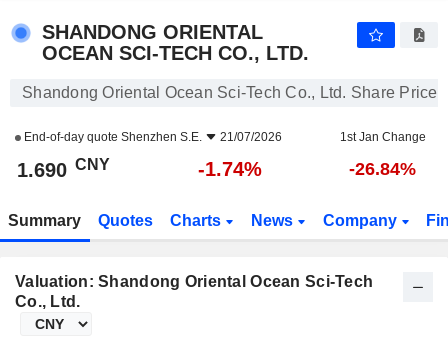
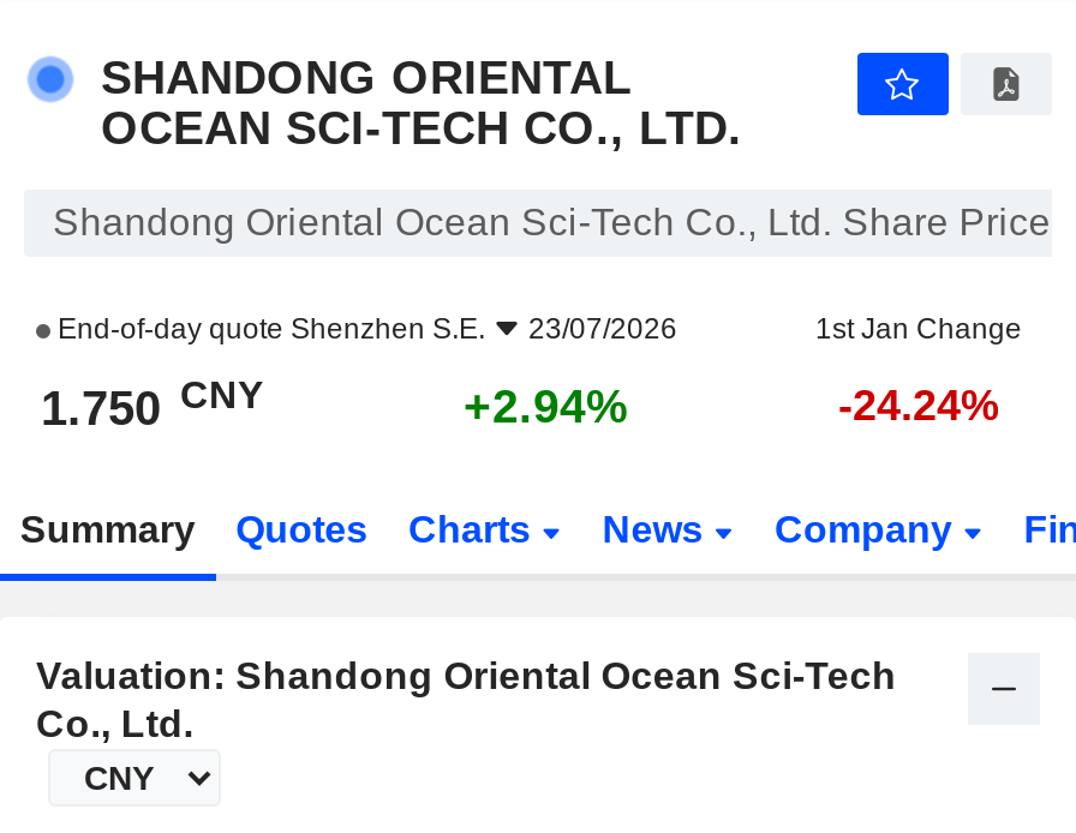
- End-of-day quote Shenzhen S.E. 21/07/2026
+ End-of-day quote Shenzhen S.E. 23/07/2026

- 1.690 CNY
+ 1.750 CNY

- -1.74%
+ +2.94%

- -26.84%
+ -24.24%
